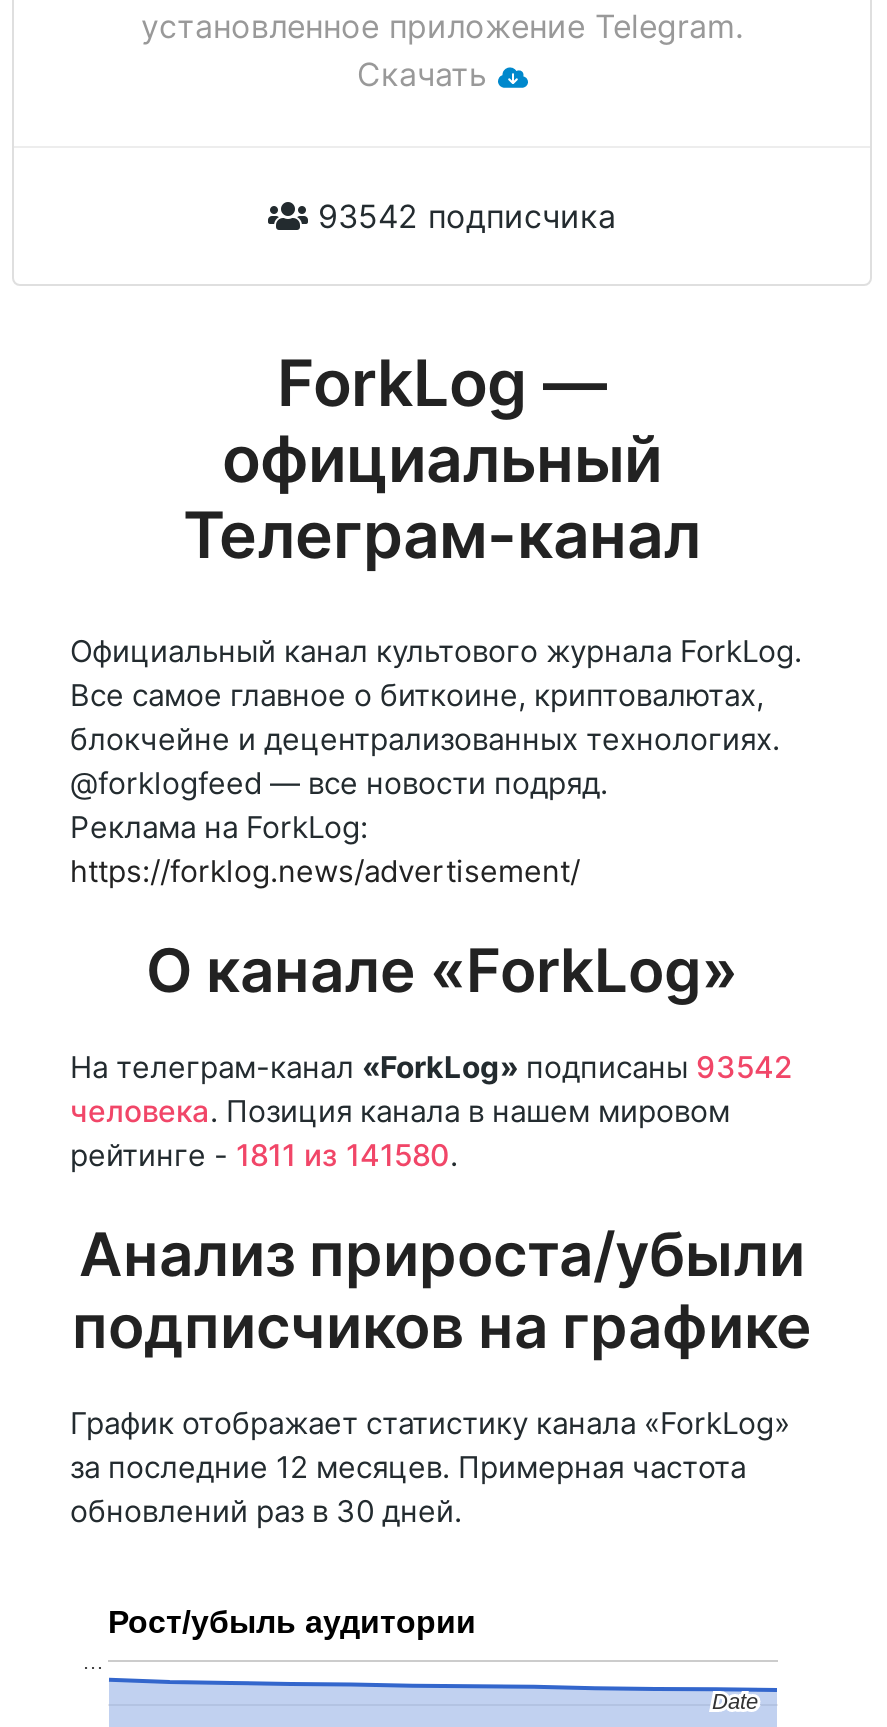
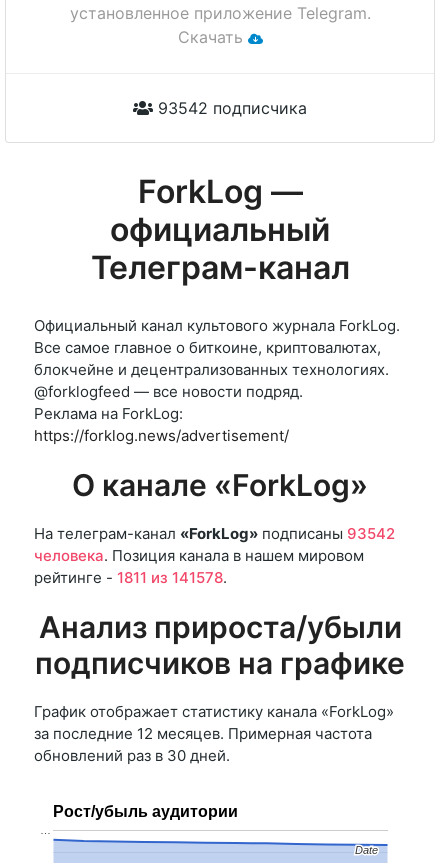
- рейтинге - 1811 из 141580.
+ рейтинге - 1811 из 141578.
